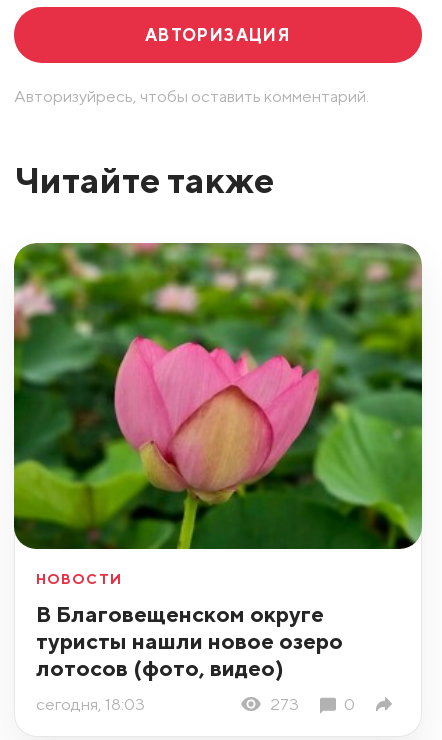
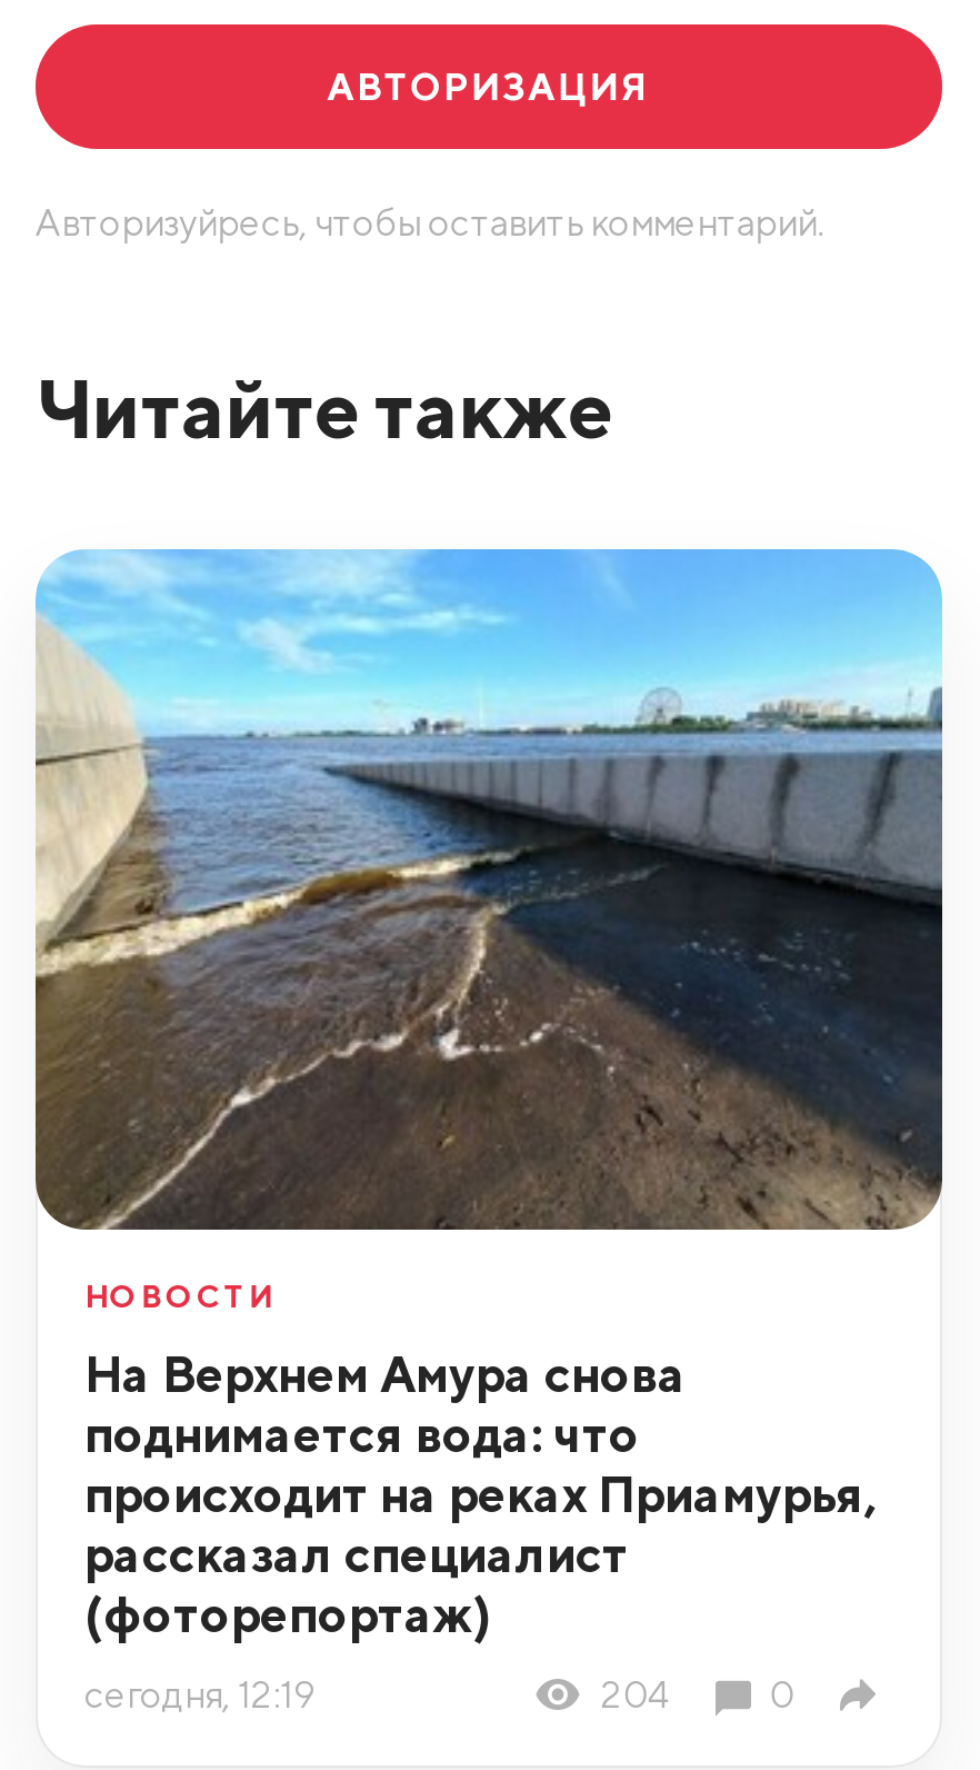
- [image]
+ [image]

- В Благовещенском округе
- туристы нашли новое озеро
- лотосов (фото, видео)
+ На Верхнем Амура снова
+ поднимается вода: что
+ происходит на реках Приамурья,
+ рассказал специалист
+ (фоторепортаж)

- сегодня, 18:03
- 273
+ сегодня, 12:19
+ 204
